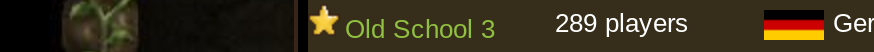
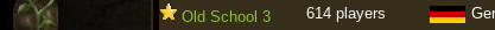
- Old School 3 289 players
+ Old School 3 614 players
